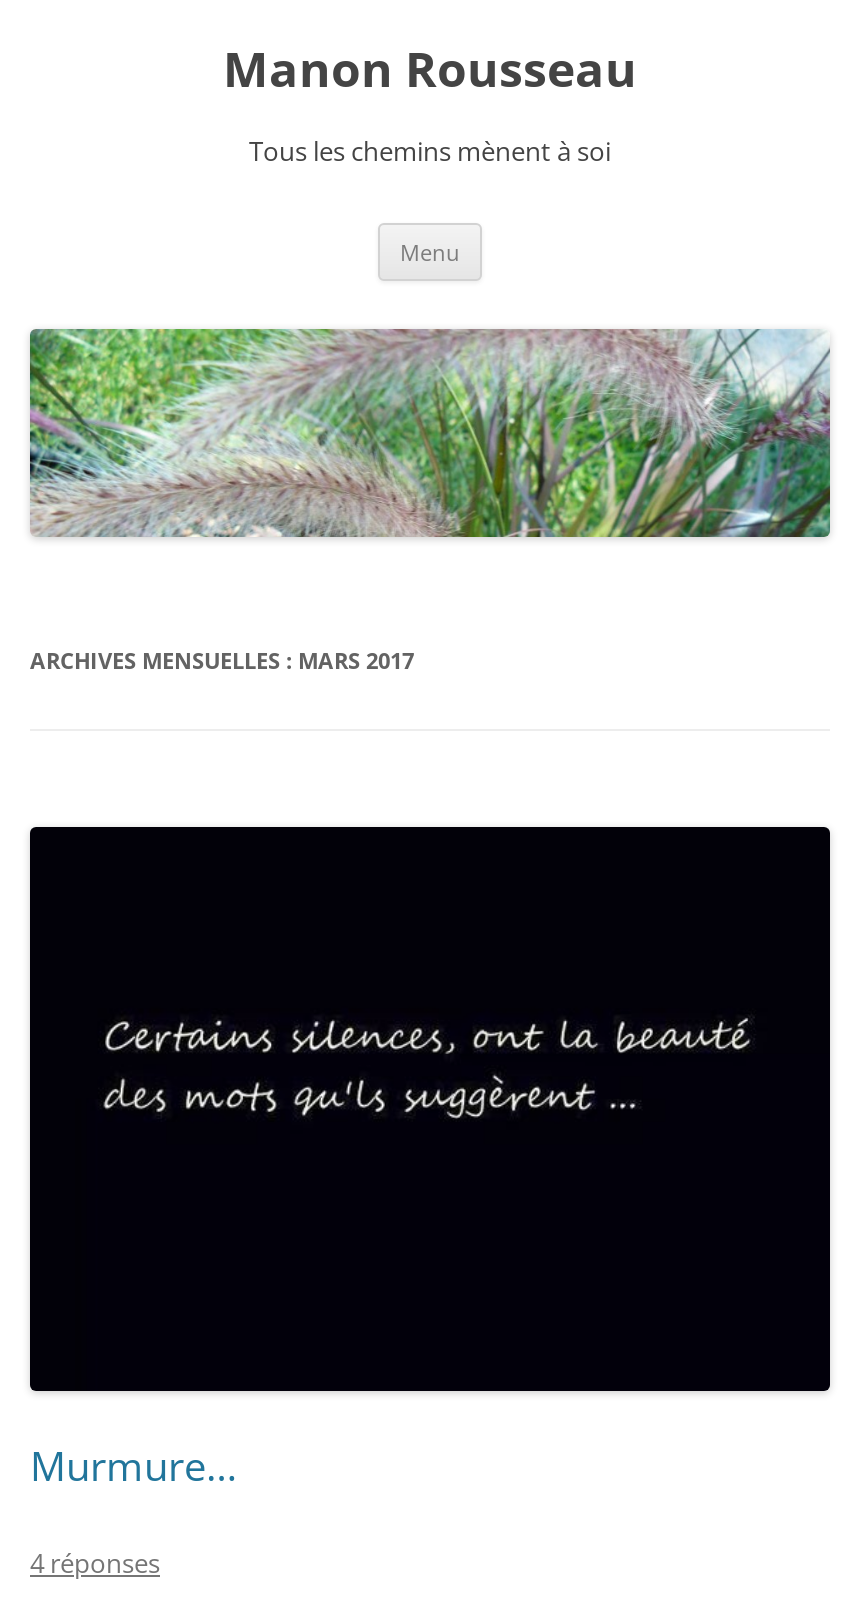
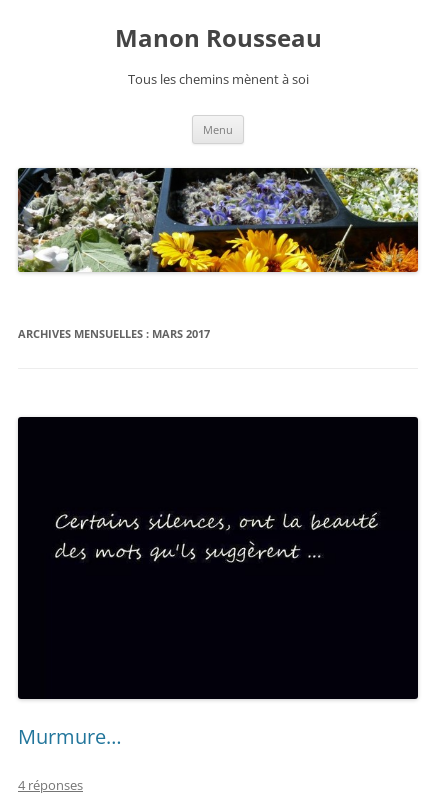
- [image]
+ [image]
